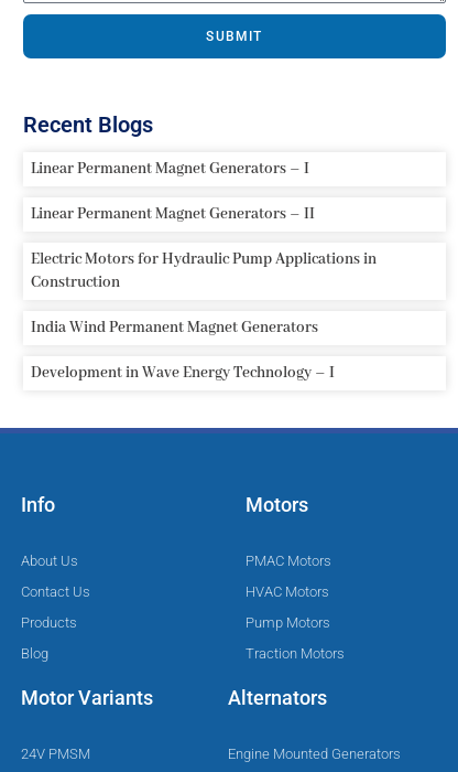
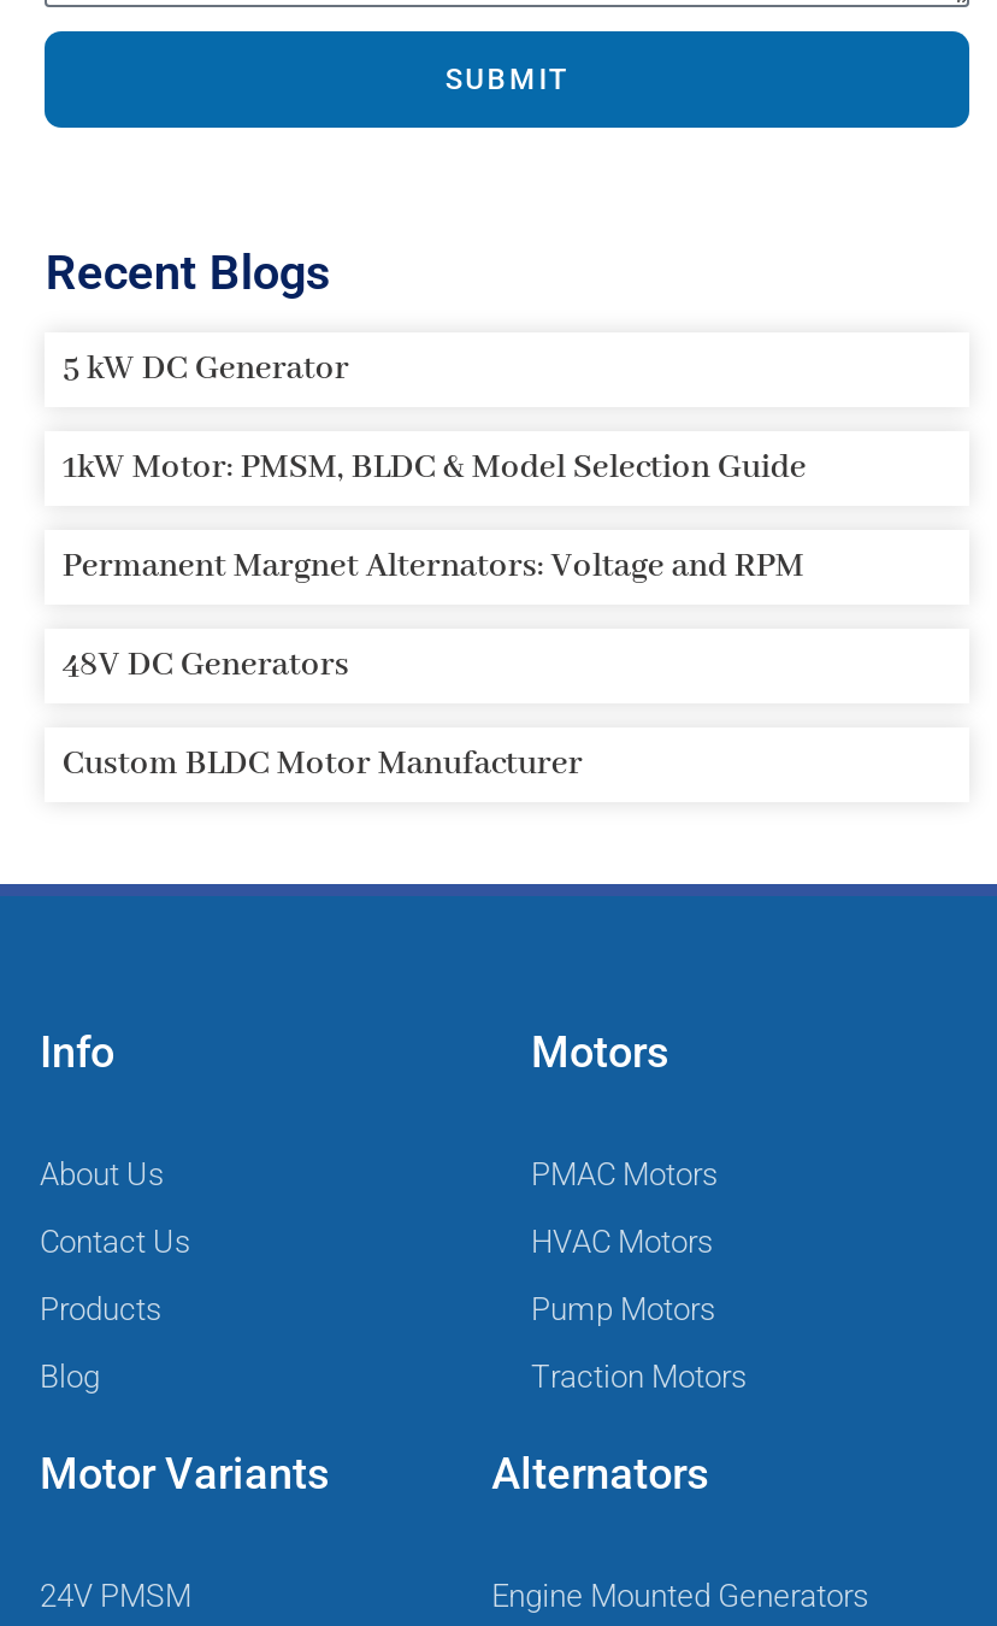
- Linear Permanent Magnet Generators – I
+ 5 kW DC Generator

- Linear Permanent Magnet Generators – II
+ 1kW Motor: PMSM, BLDC & Model Selection Guide

- Electric Motors for Hydraulic Pump Applications in
- Construction
+ Permanent Margnet Alternators: Voltage and RPM

- India Wind Permanent Magnet Generators
+ 48V DC Generators

- Development in Wave Energy Technology – I
+ Custom BLDC Motor Manufacturer
